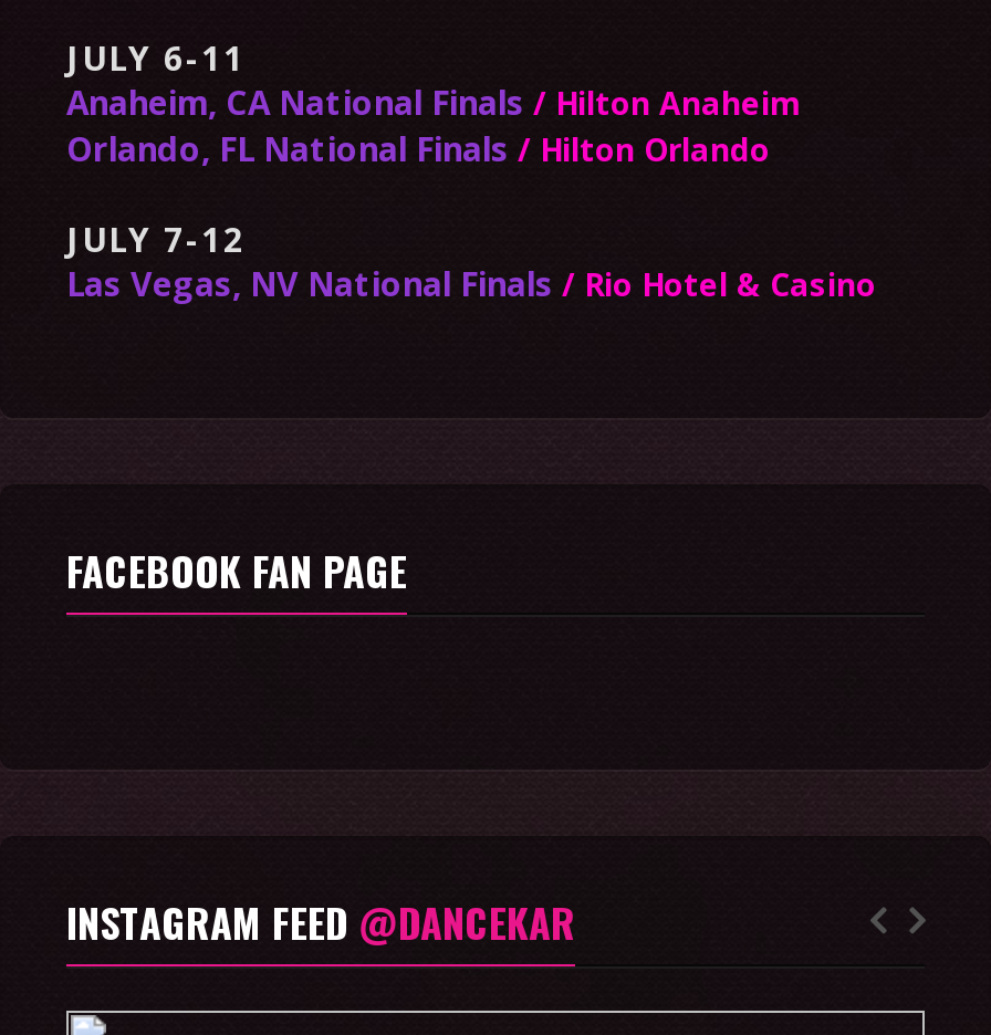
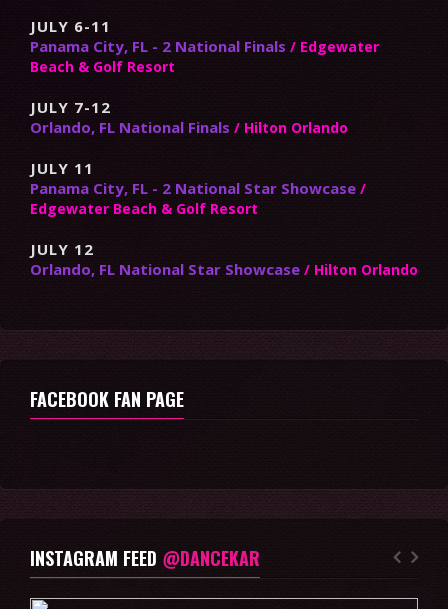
- Anaheim, CA National Finals / Hilton Anaheim
+ Panama City, FL - 2 National Finals / Edgewater
+ Beach & Golf Resort

moved down: Orlando, FL National Finals / Hilton Orlando

- Las Vegas, NV National Finals / Rio Hotel & Casino
+ JULY 11
+ Panama City, FL - 2 National Star Showcase /
+ Edgewater Beach & Golf Resort
+ JULY 12
+ Orlando, FL National Star Showcase / Hilton Orlando
